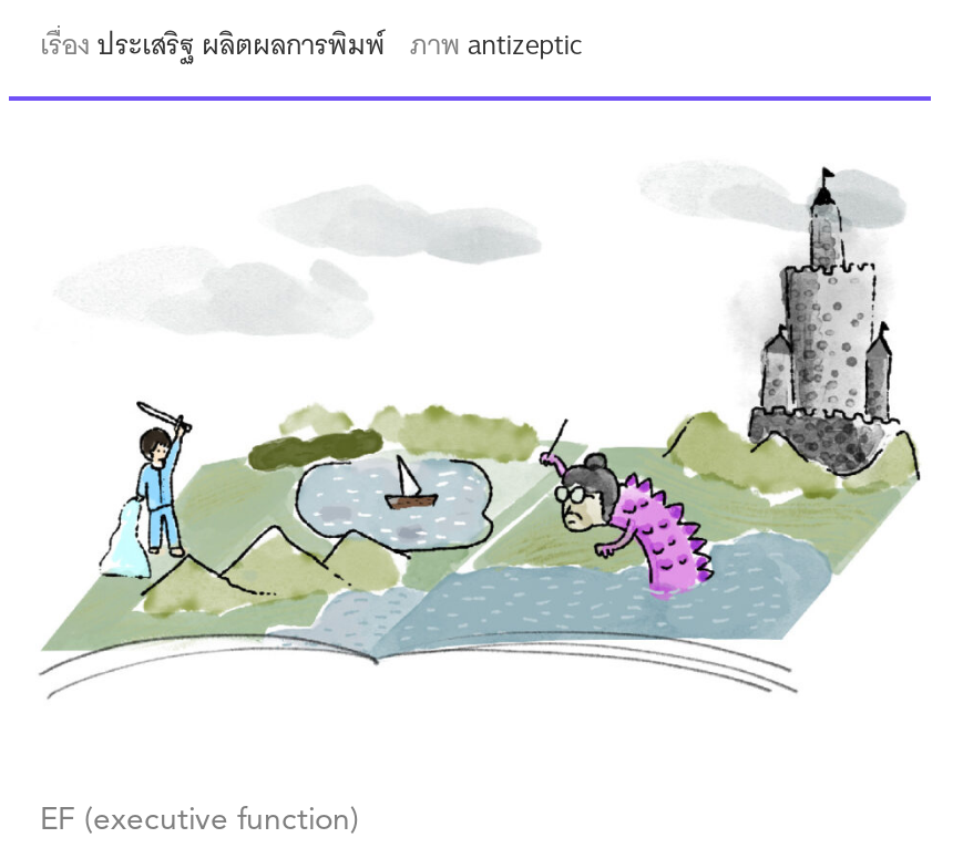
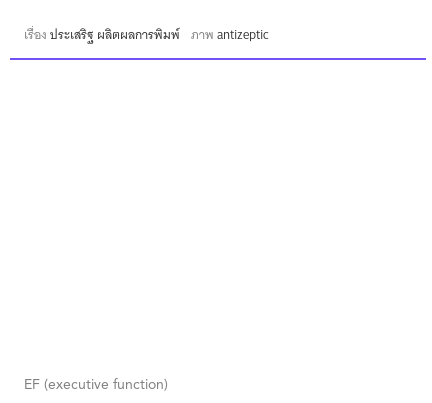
- [image]
